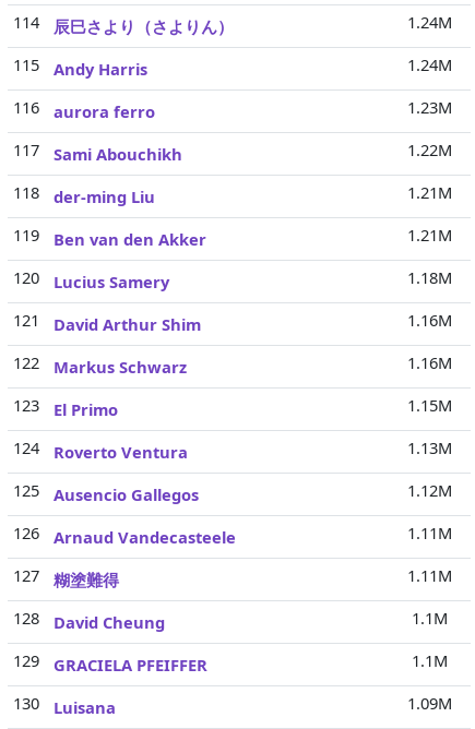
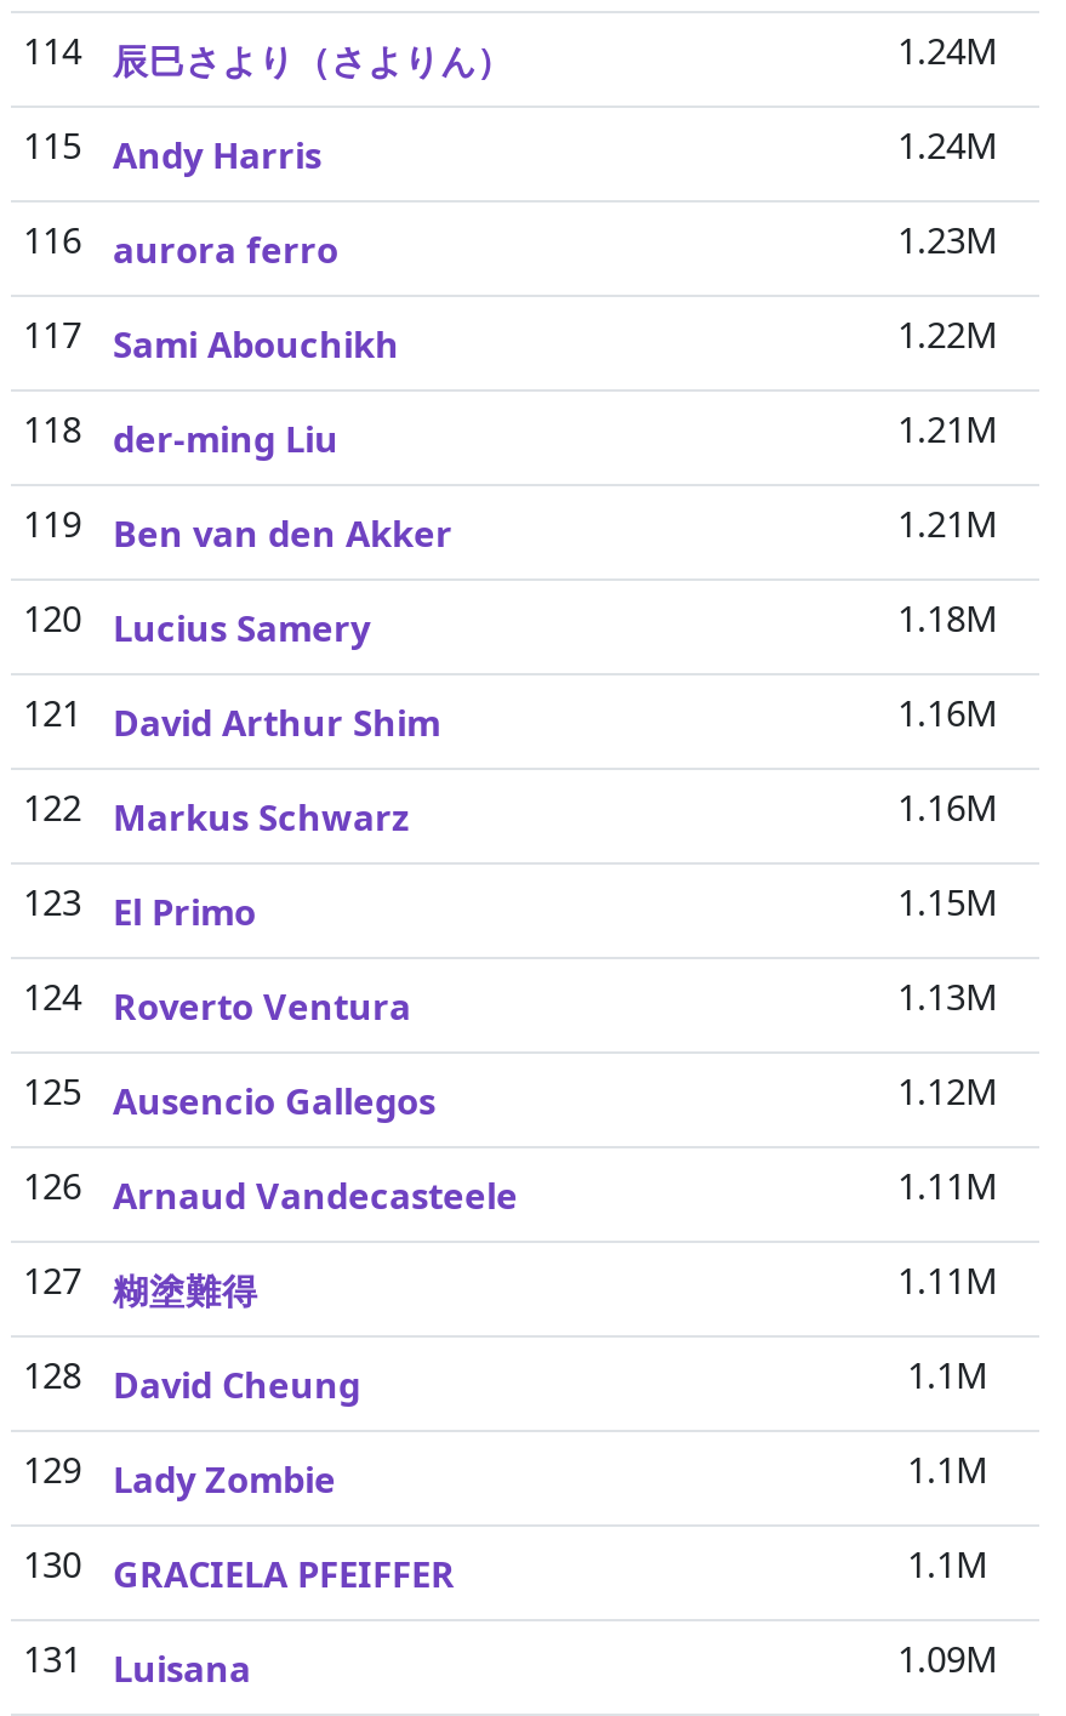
+ Lady Zombie
+ 1.1M
+ 130

- 130 Luisana
+ 131 Luisana
